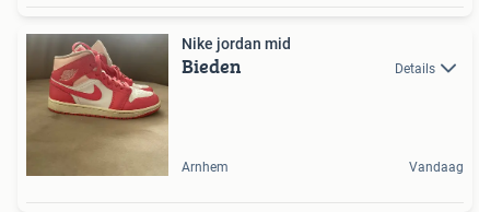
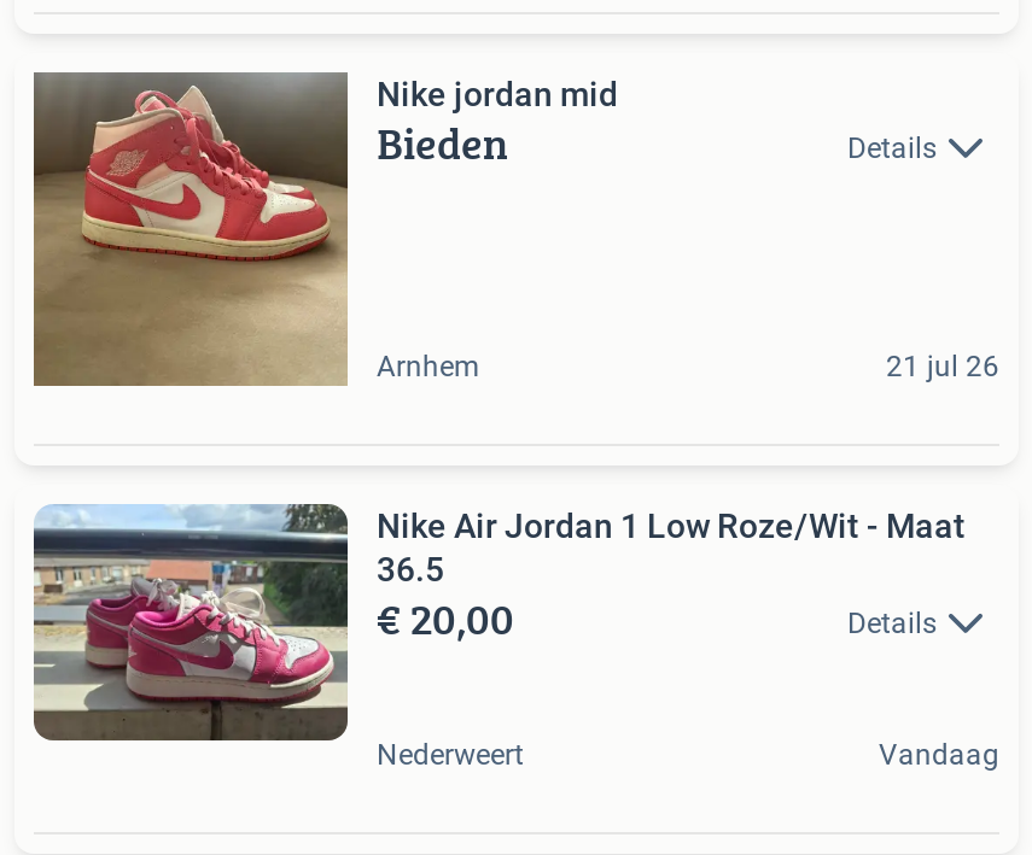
+ [image]
+ Nike Air Jordan 1 Low Roze/Wit - Maat
+ 36.5
+ € 20,00
+ Details

+ Nederweert

+ 21 jul 26
